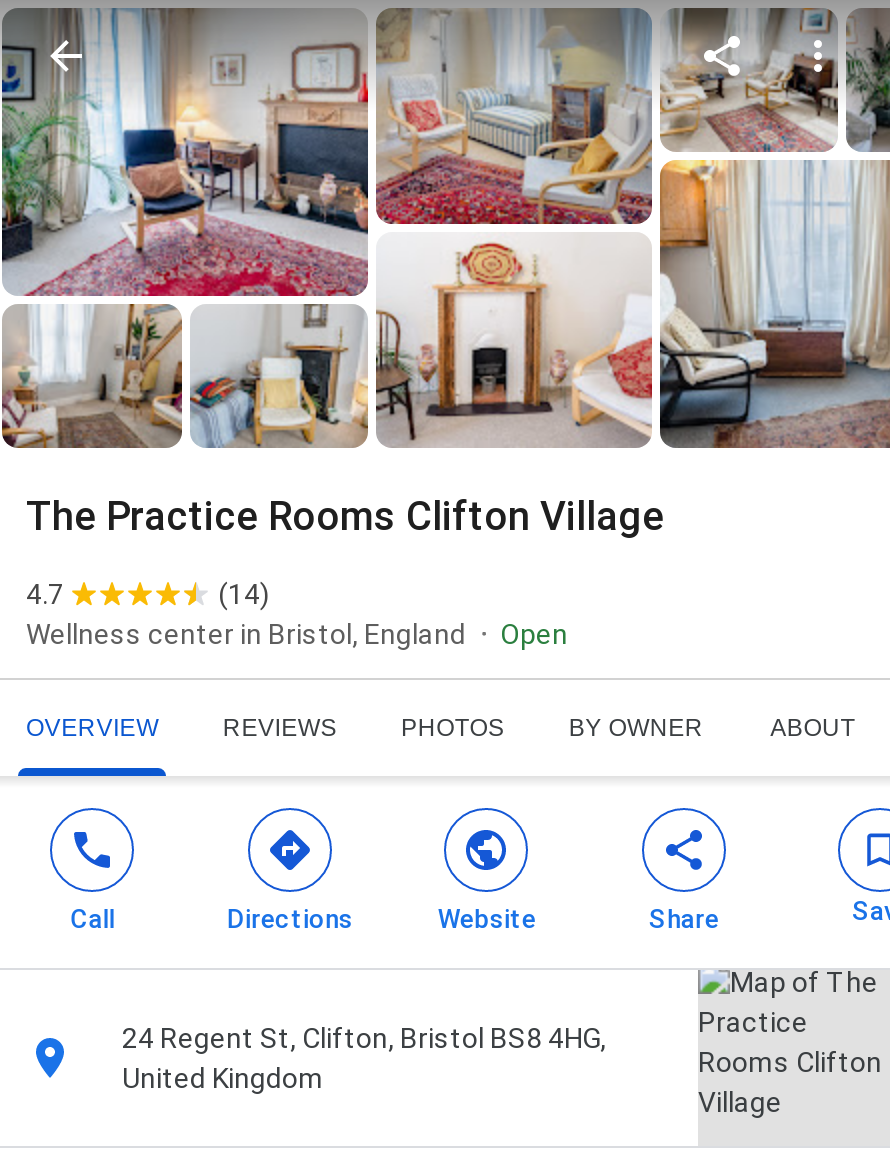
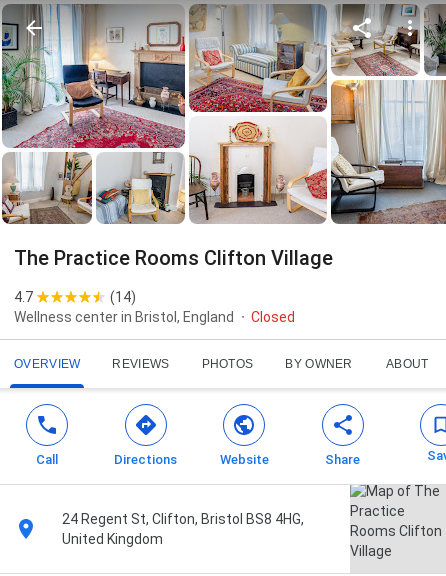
- Open
+ Closed
